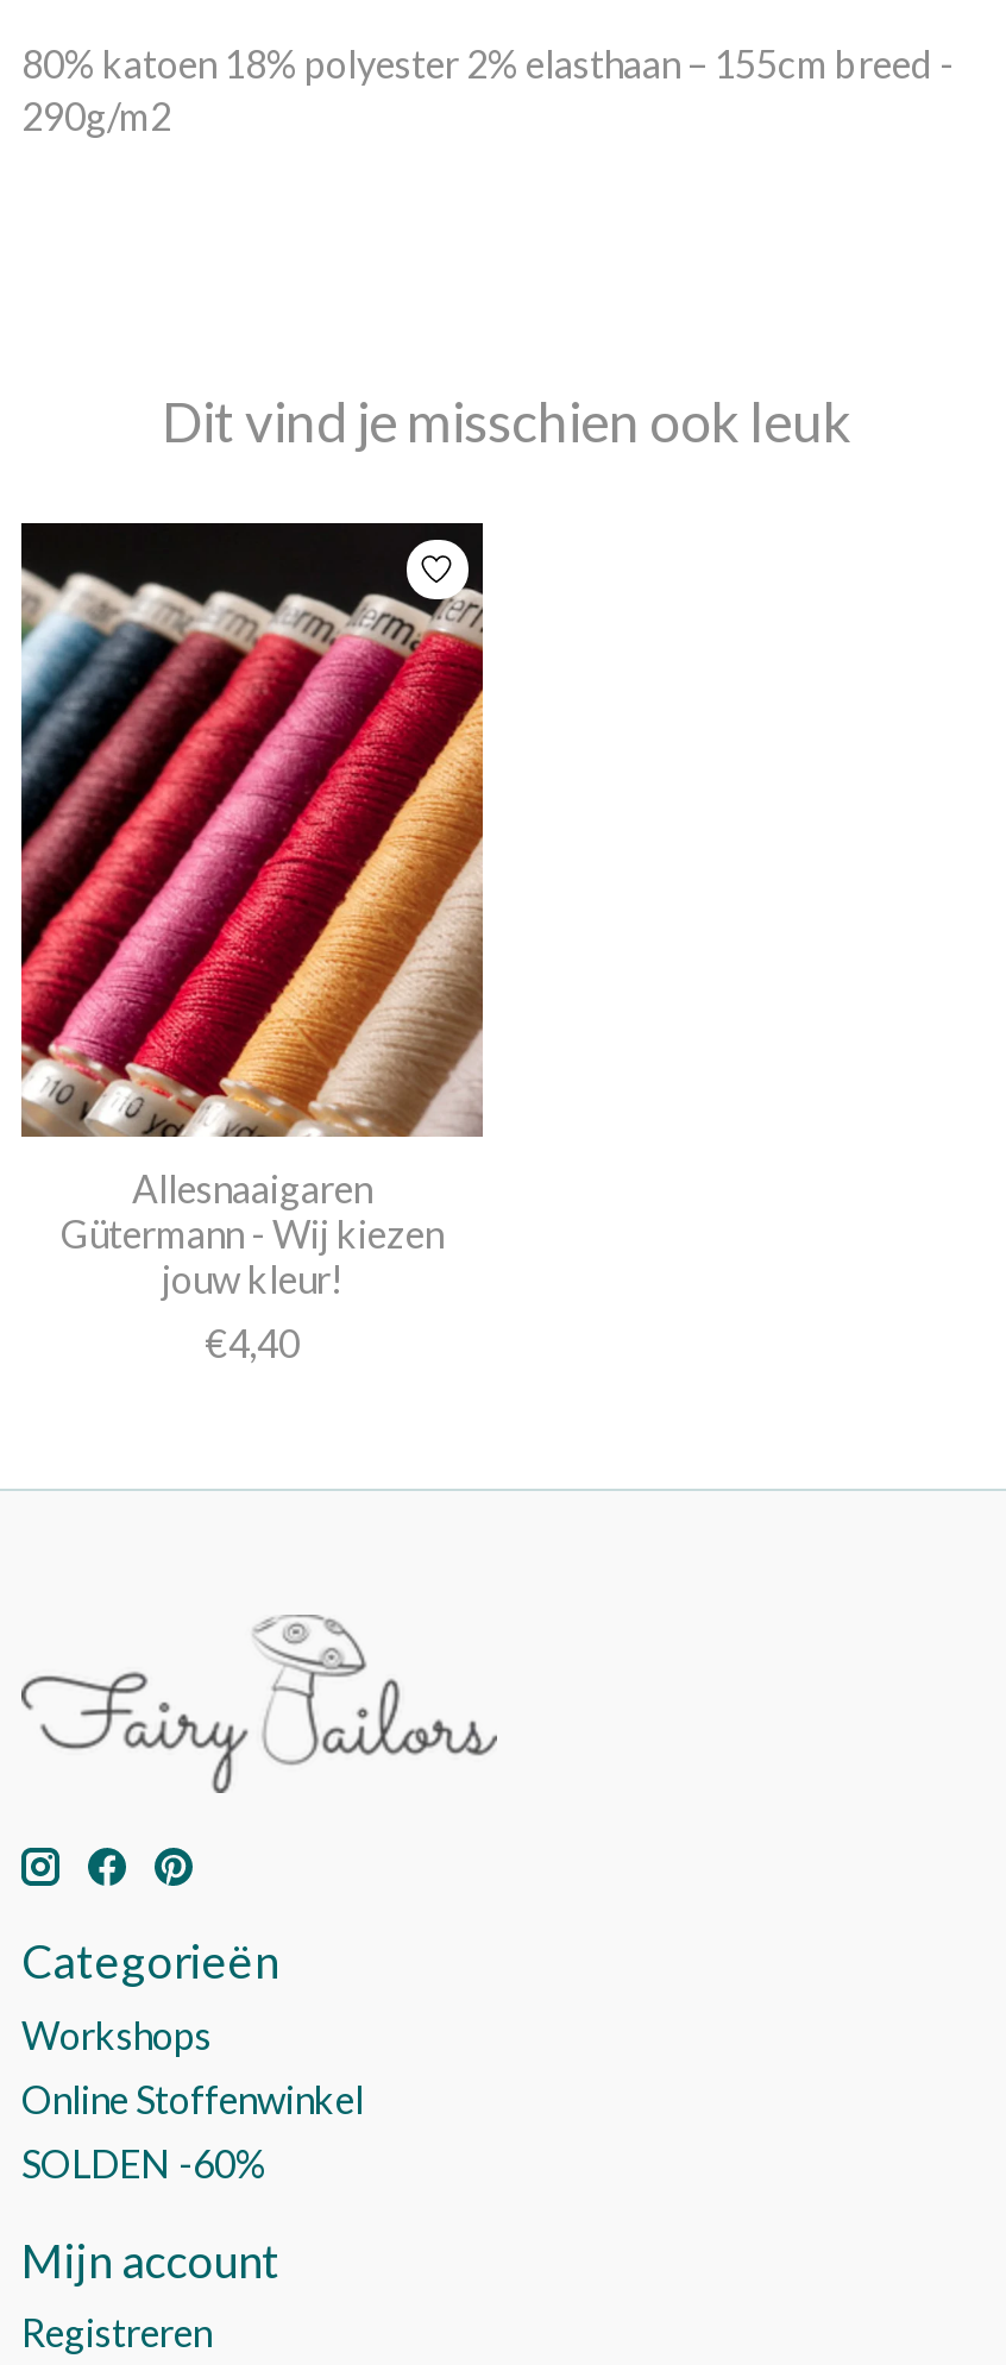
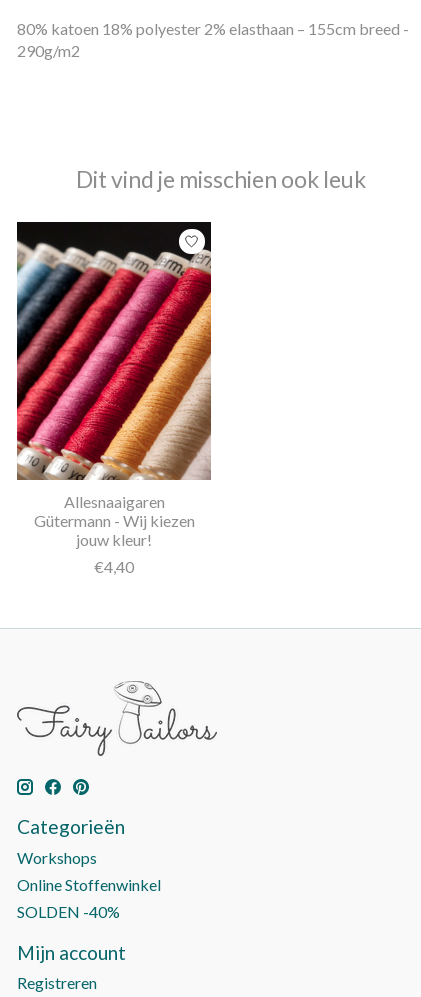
- SOLDEN -60%
+ SOLDEN -40%
